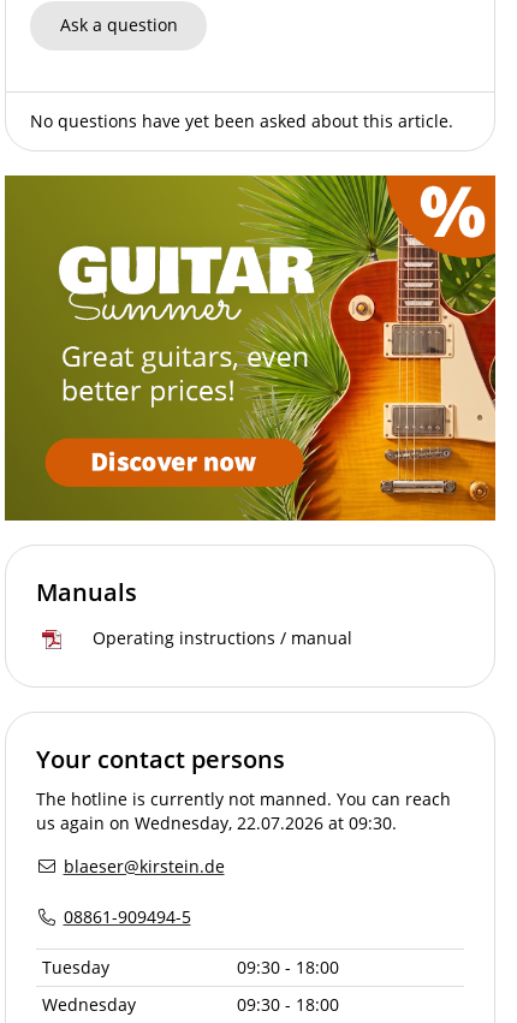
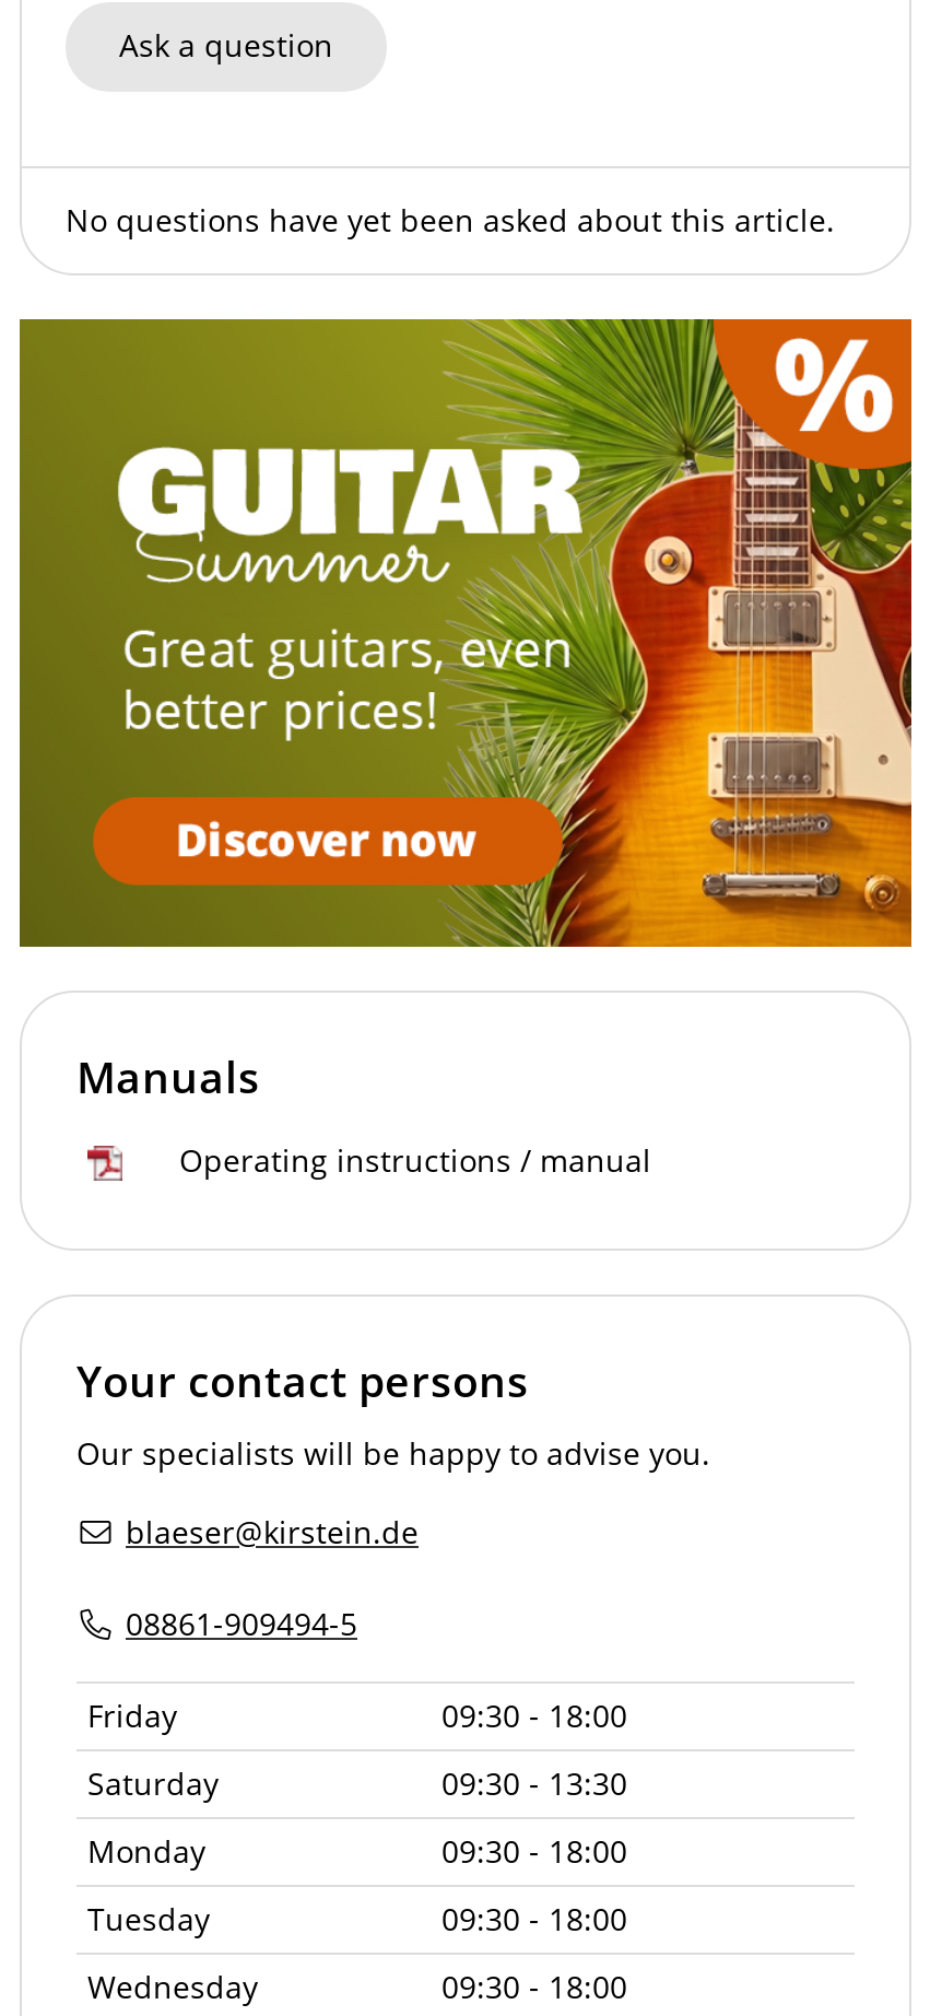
- The hotline is currently not manned. You can reach
- us again on Wednesday, 22.07.2026 at 09:30.
+ Our specialists will be happy to advise you.

moved up: blaeser@kirstein.de | 08861-909494-5

+ Friday
+ 09:30 - 18:00
+ Saturday
+ 09:30 - 13:30
+ Monday
+ 09:30 - 18:00
